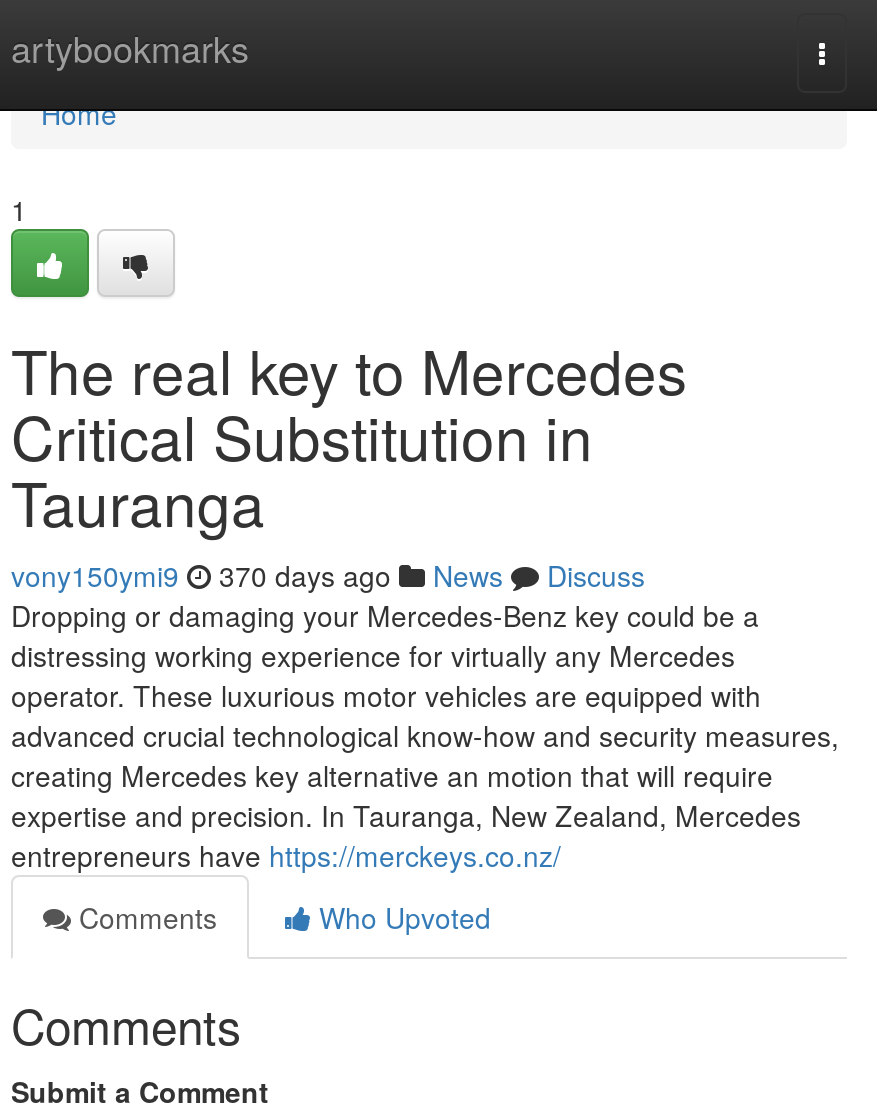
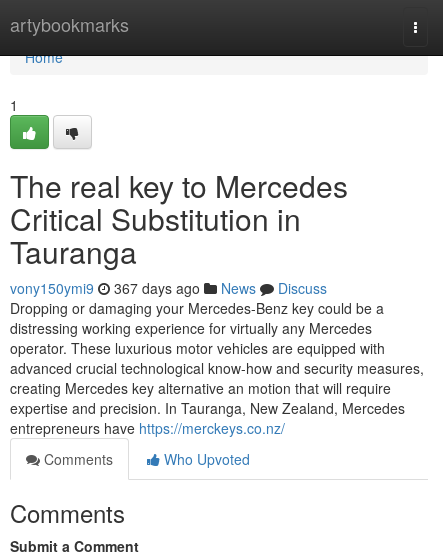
- vony150ymi9 370 days ago News Discuss
+ vony150ymi9 367 days ago News Discuss
